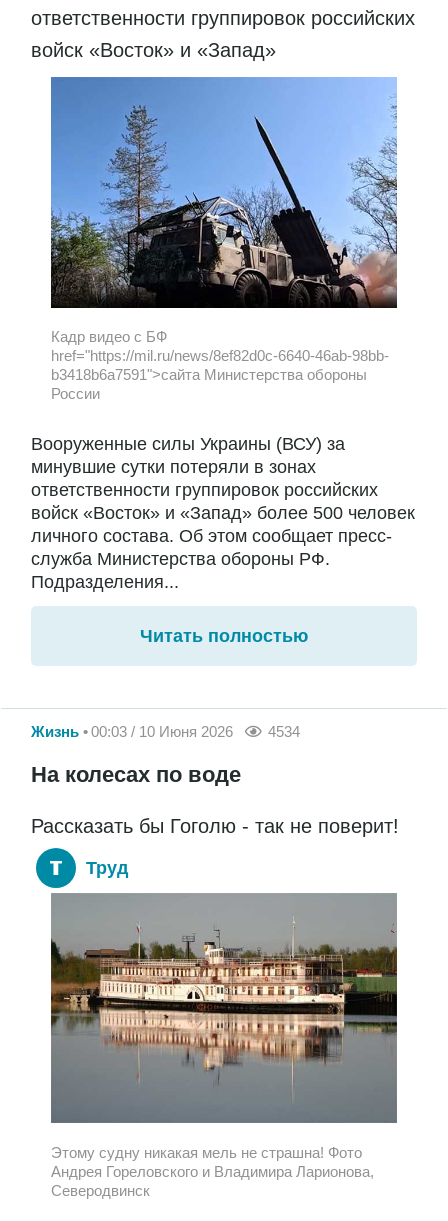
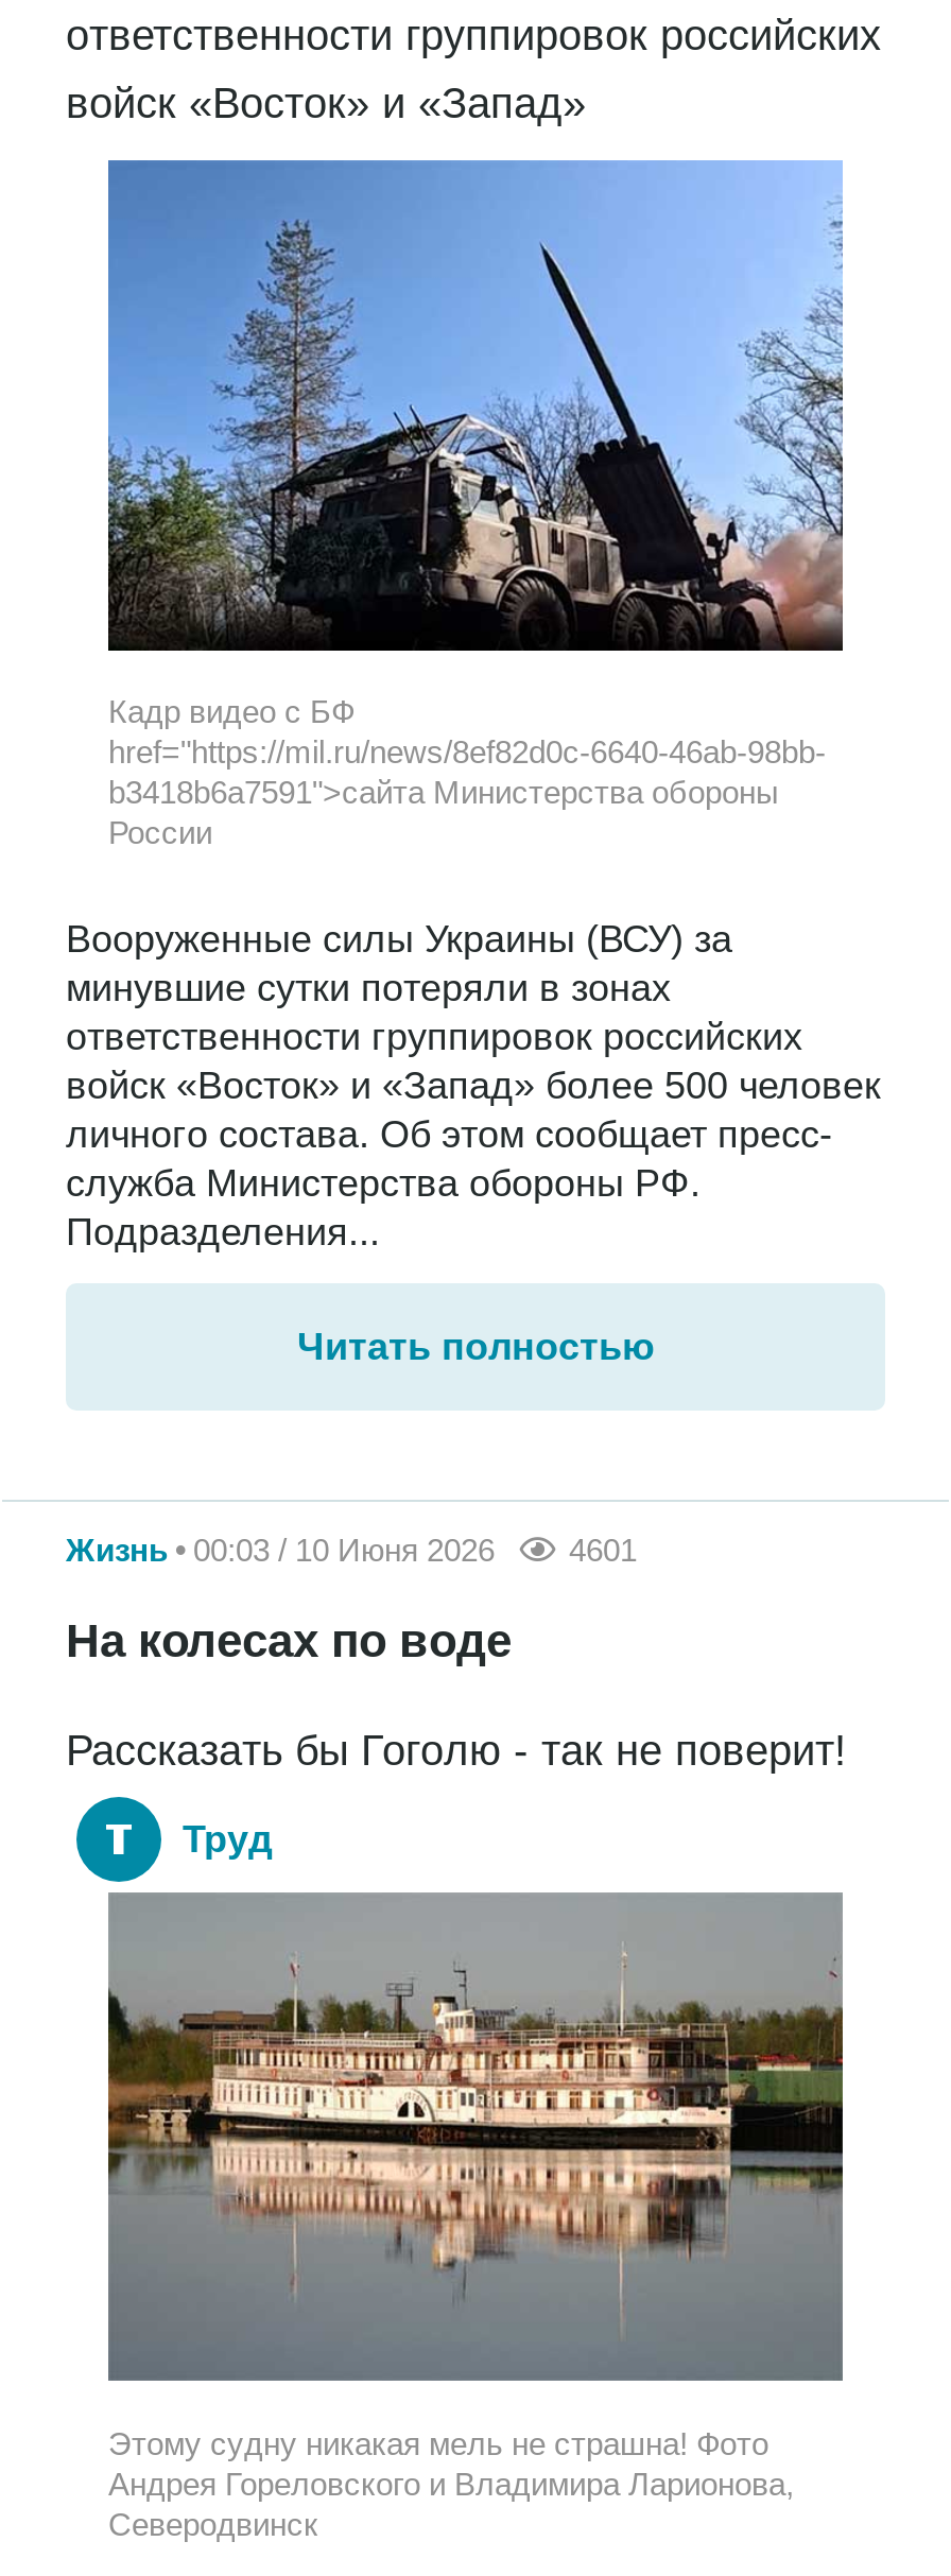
- 4534
+ 4601
